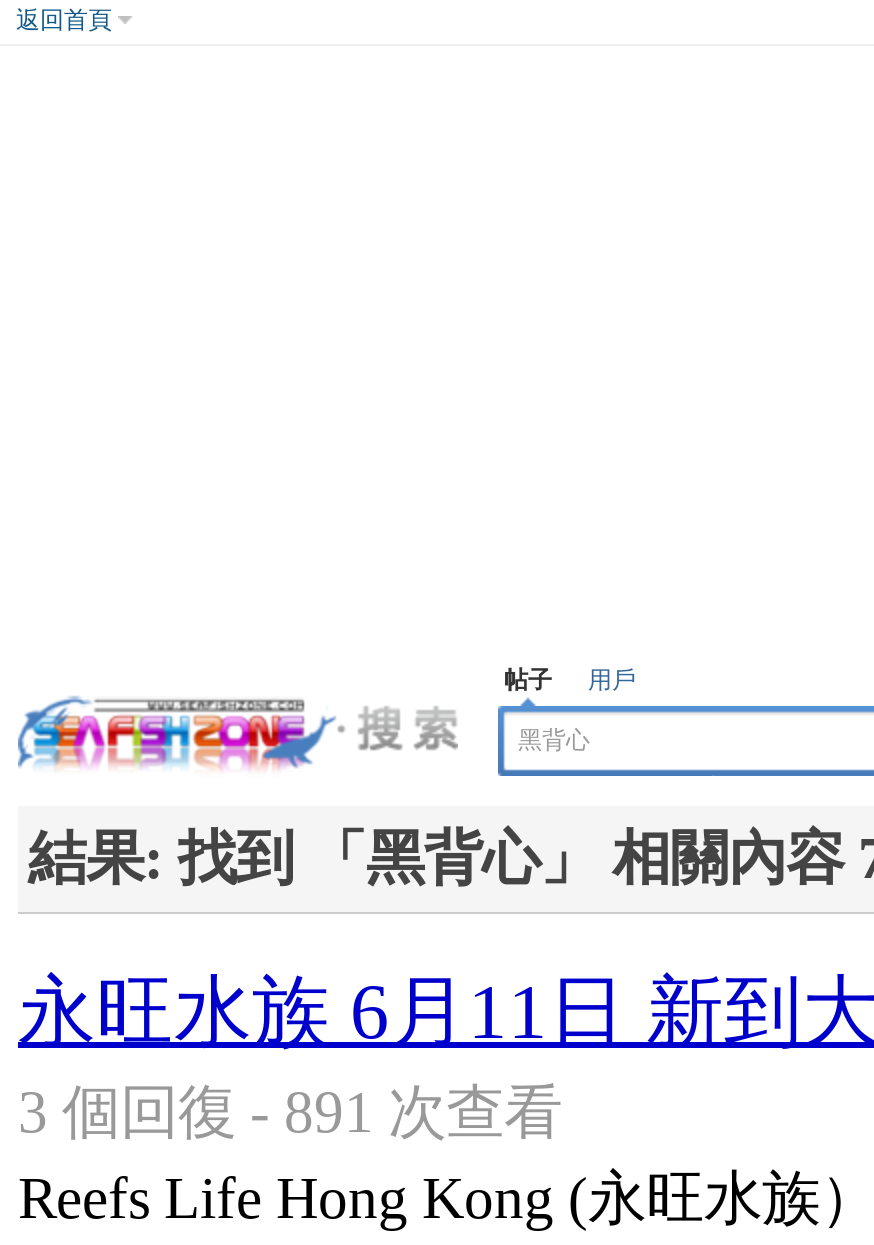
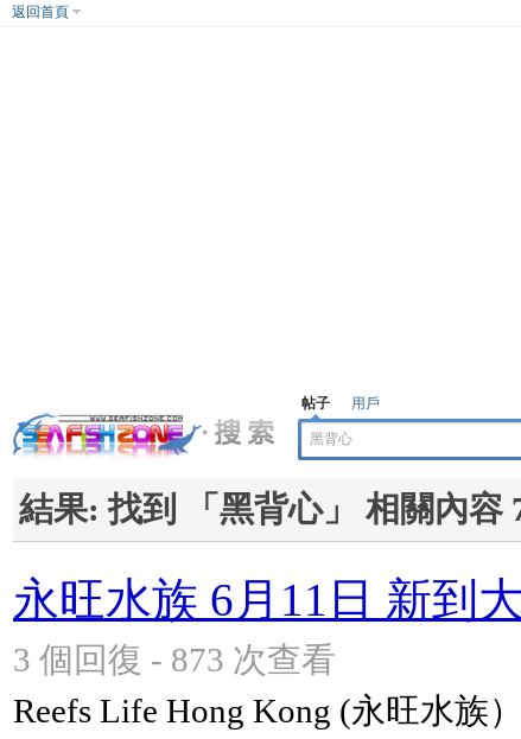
- 3 個回復 - 891 次查看
+ 3 個回復 - 873 次查看
